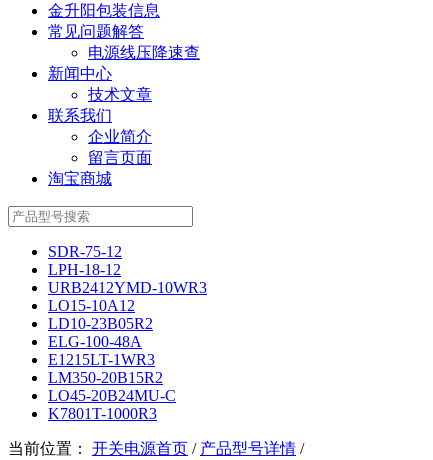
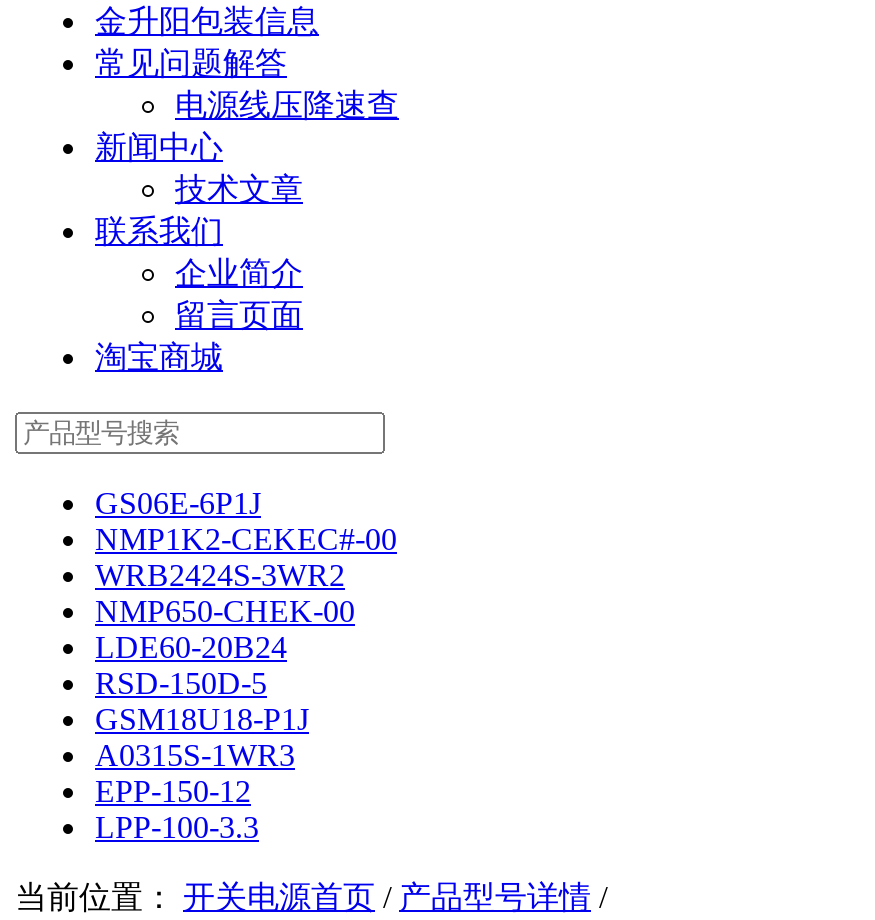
- SDR-75-12
- LPH-18-12
- URB2412YMD-10WR3
- LO15-10A12
- LD10-23B05R2
- ELG-100-48A
- E1215LT-1WR3
- LM350-20B15R2
- LO45-20B24MU-C
- K7801T-1000R3
+ GS06E-6P1J
+ NMP1K2-CEKEC#-00
+ WRB2424S-3WR2
+ NMP650-CHEK-00
+ LDE60-20B24
+ RSD-150D-5
+ GSM18U18-P1J
+ A0315S-1WR3
+ EPP-150-12
+ LPP-100-3.3
